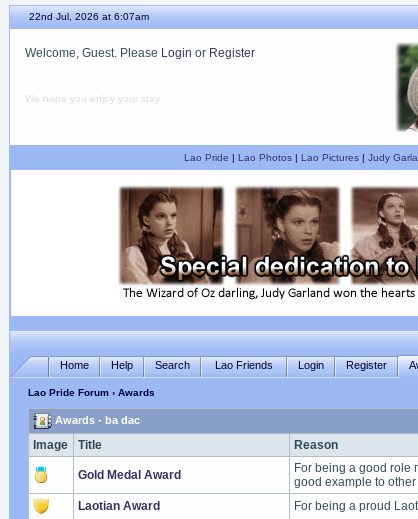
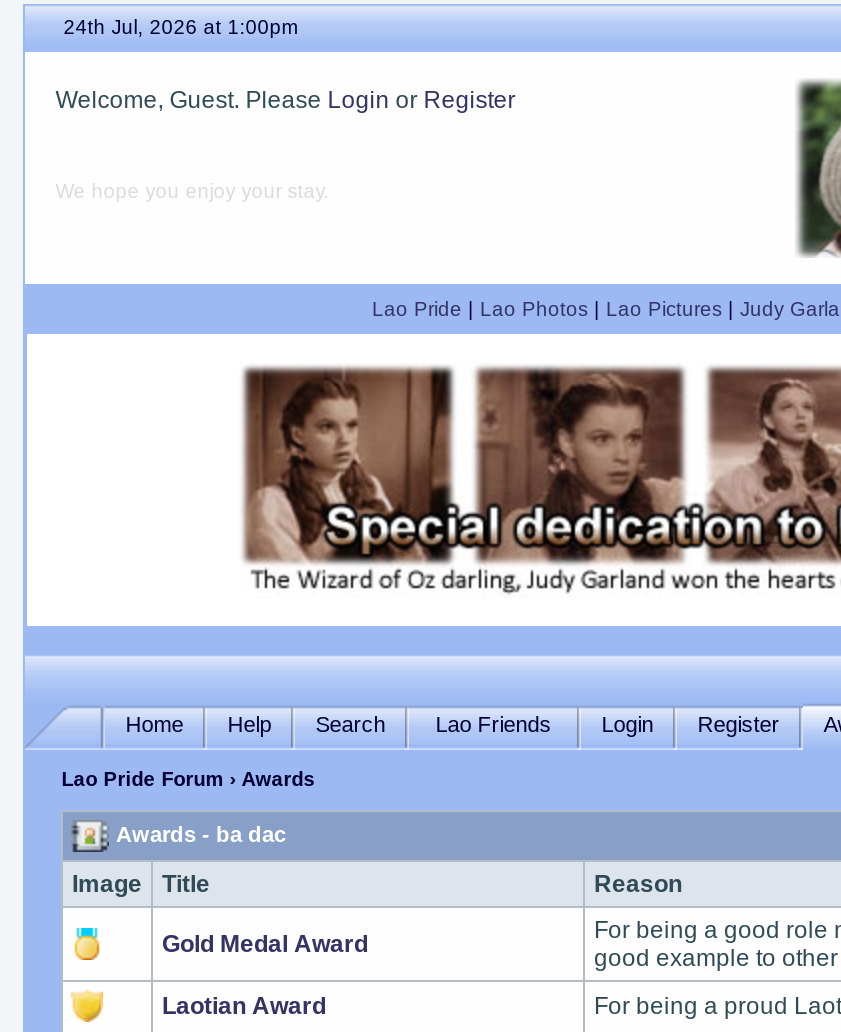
- 22nd Jul, 2026 at 6:07am
+ 24th Jul, 2026 at 1:00pm
